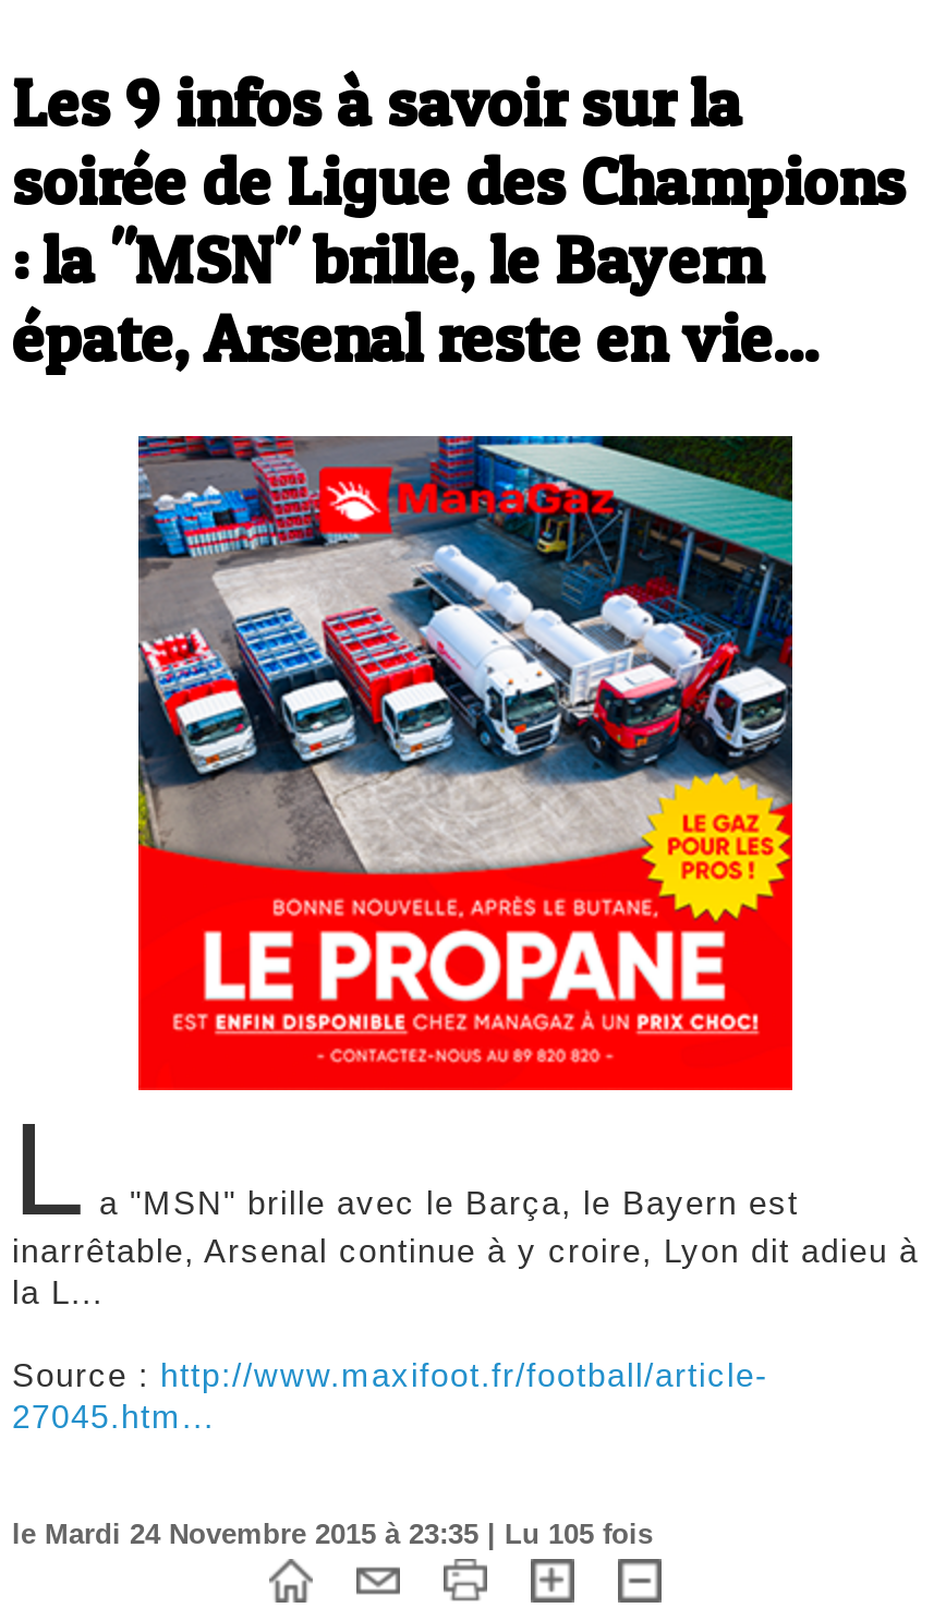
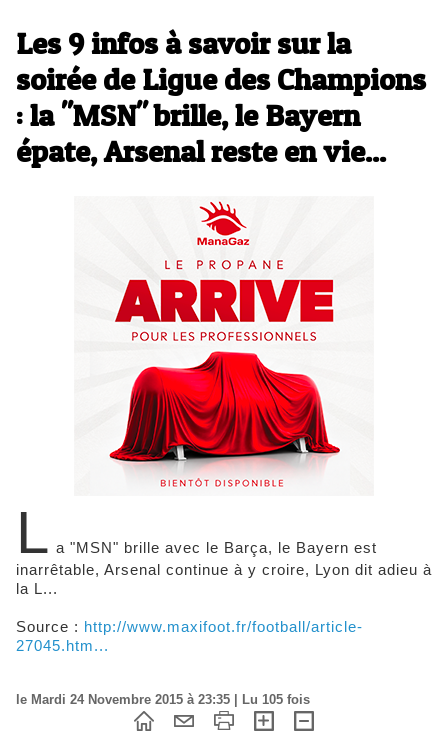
- [image]
+ [image]
